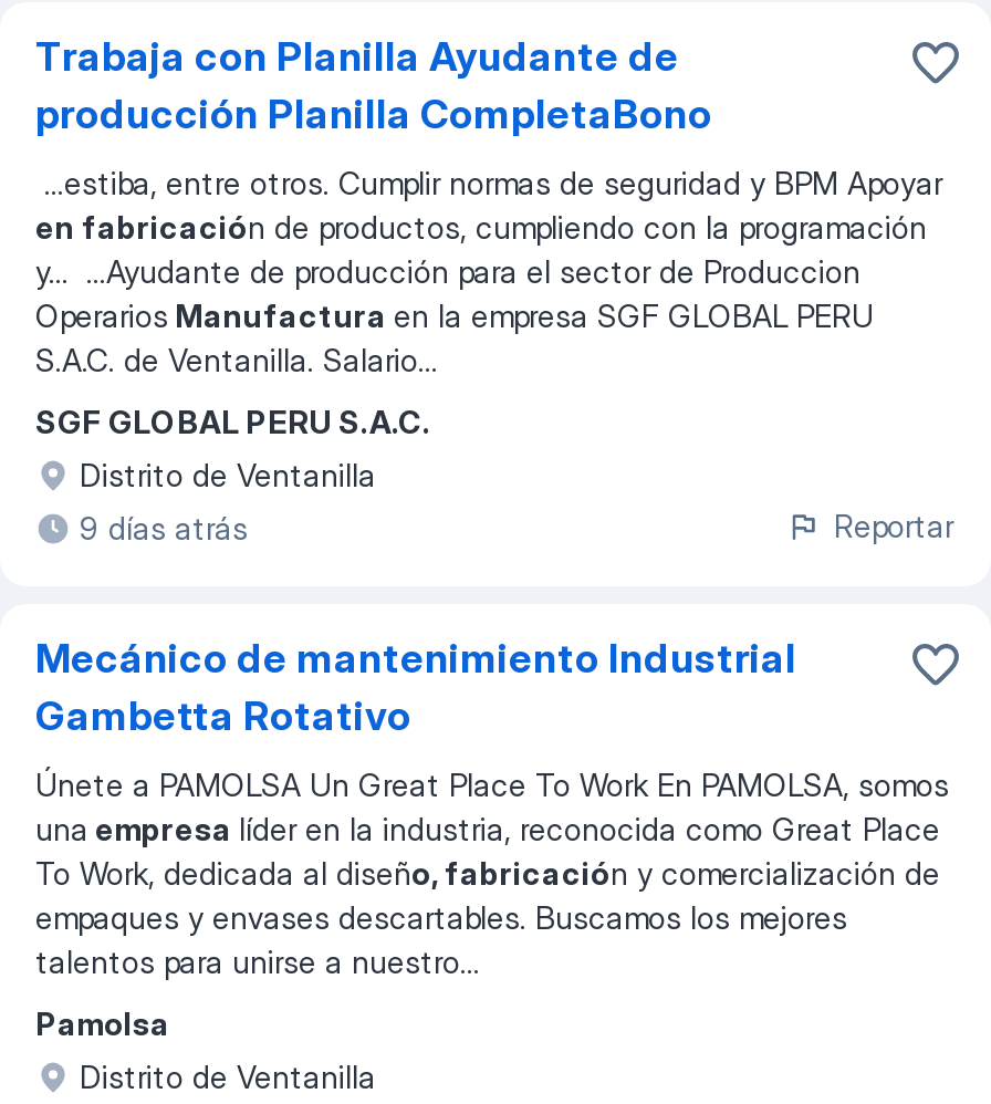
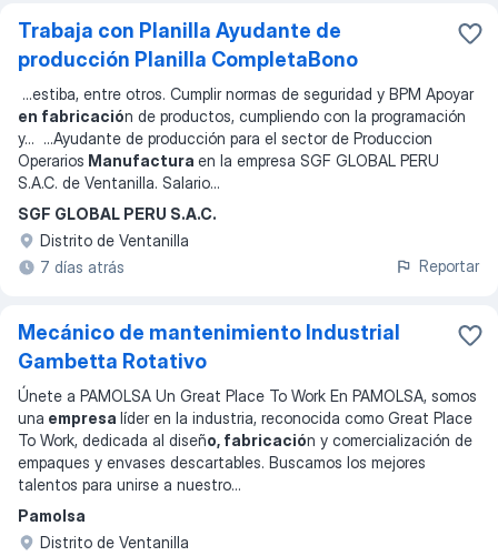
- 9 días atrás
+ 7 días atrás
